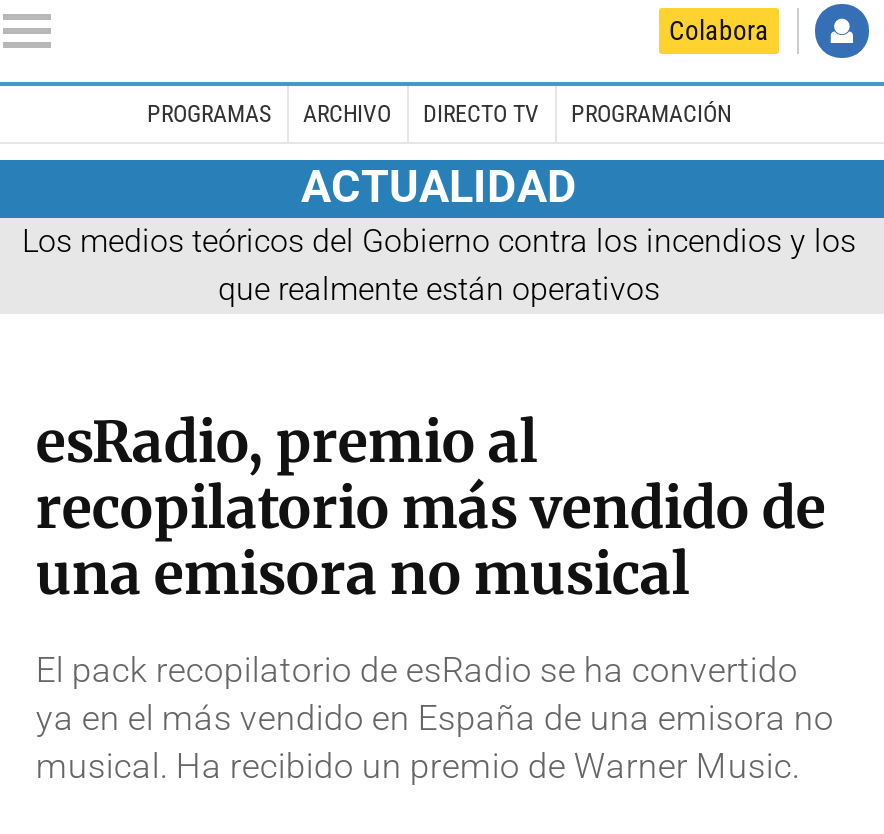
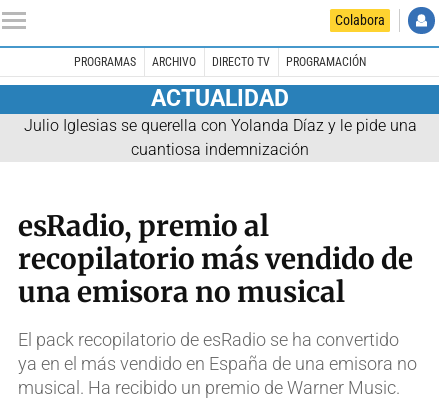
- Los medios teóricos del Gobierno contra los incendios y los
- que realmente están operativos
+ Julio Iglesias se querella con Yolanda Díaz y le pide una
+ cuantiosa indemnización
